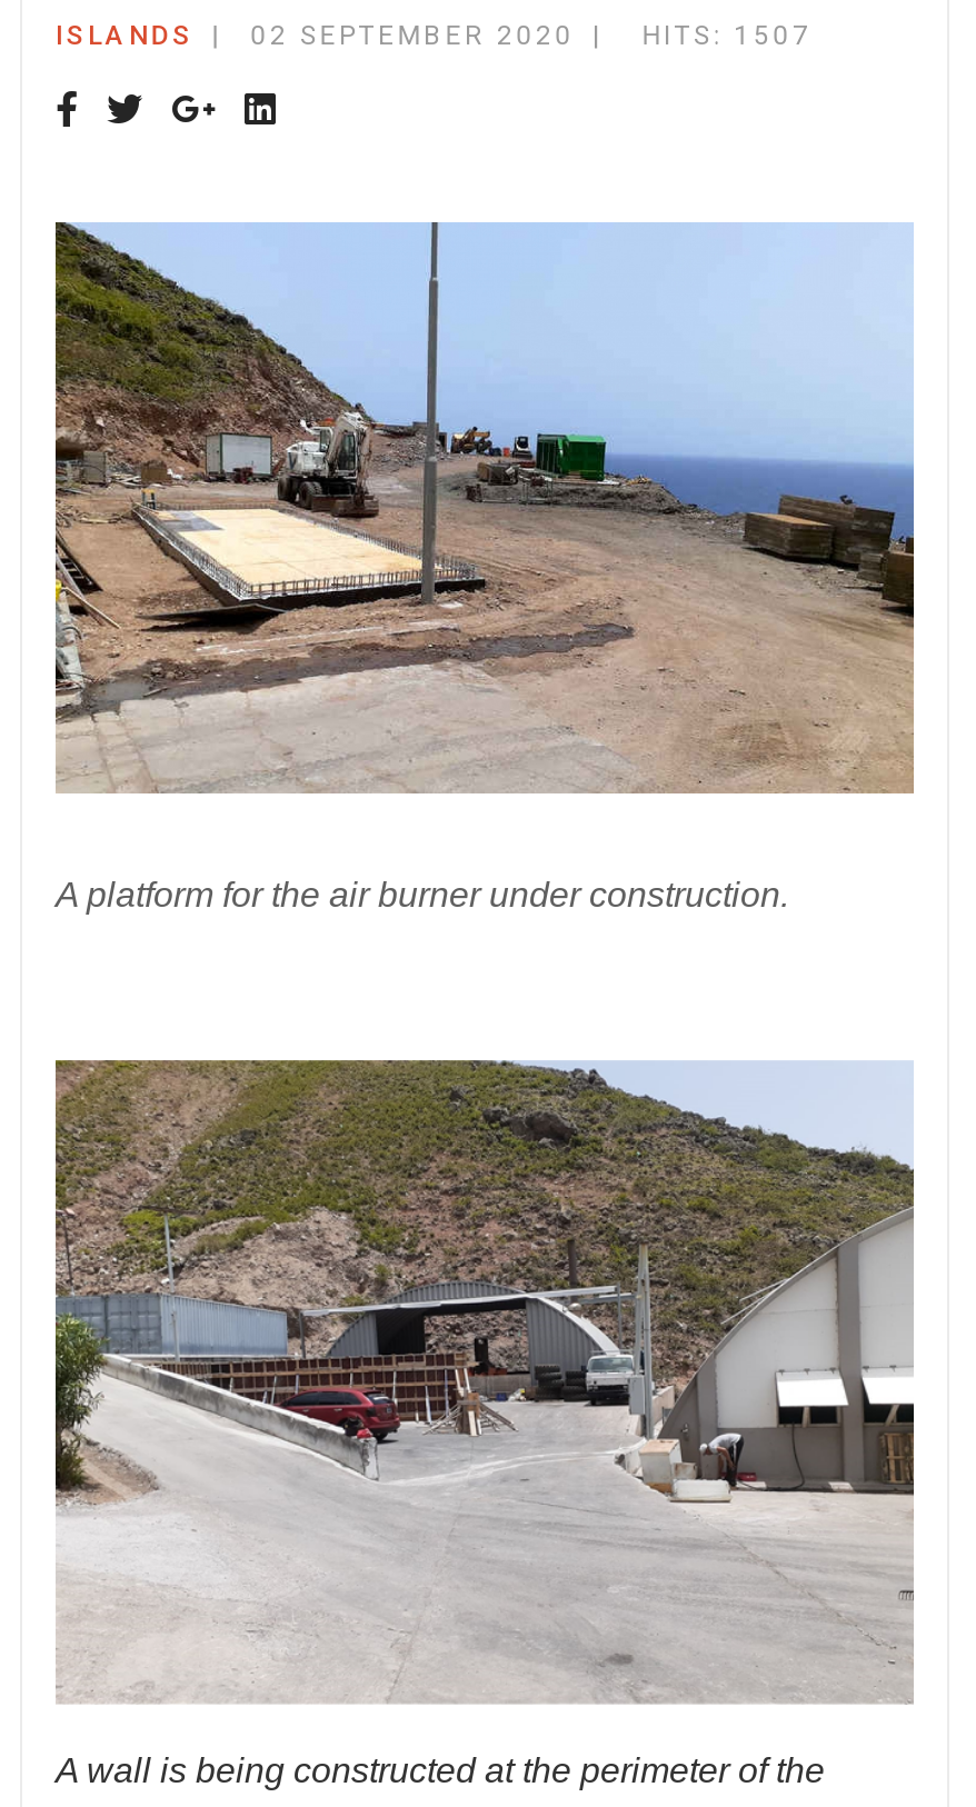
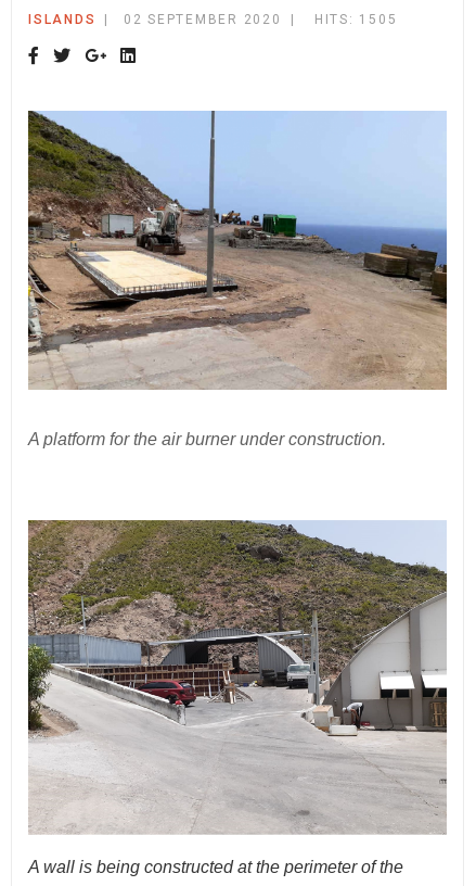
- HITS: 1507
+ HITS: 1505
